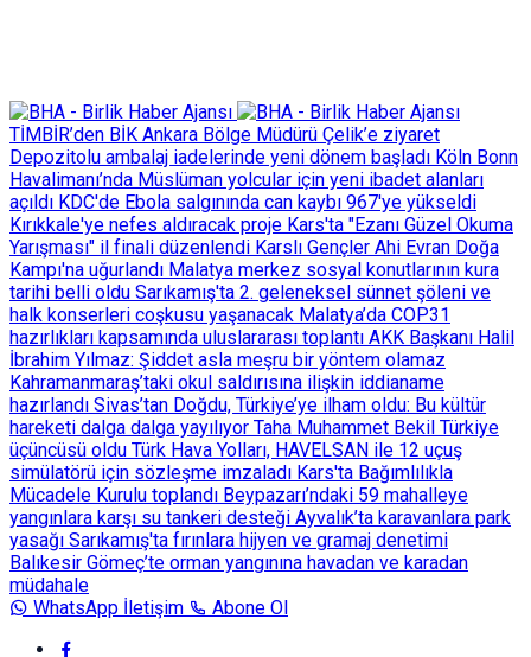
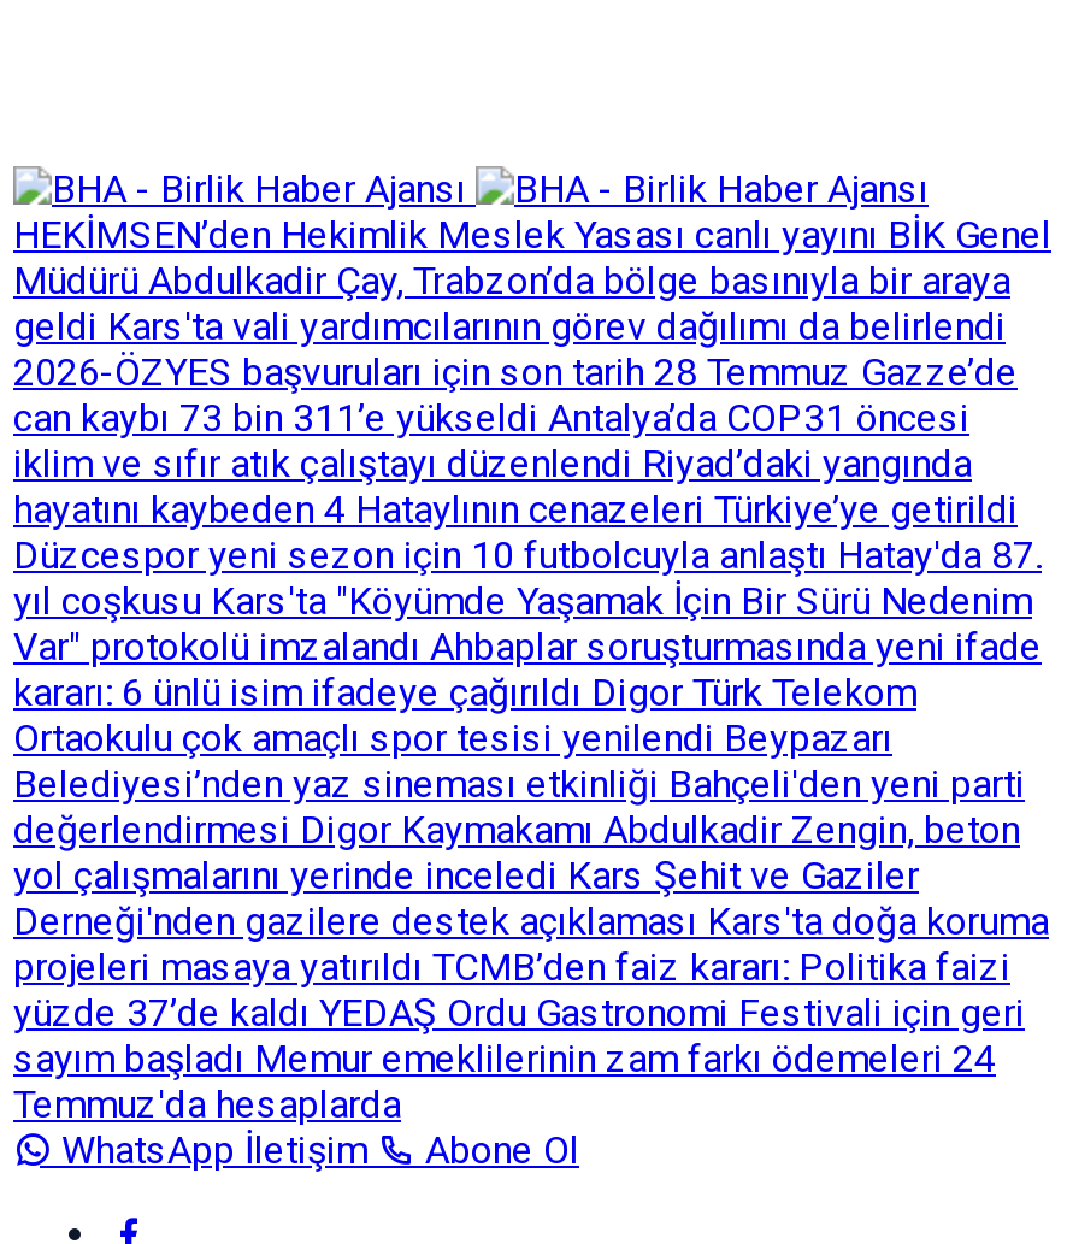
- TİMBİR’den BİK Ankara Bölge Müdürü Çelik’e ziyaret
- Depozitolu ambalaj iadelerinde yeni dönem başladı Köln Bonn
- Havalimanı’nda Müslüman yolcular için yeni ibadet alanları
- açıldı KDC'de Ebola salgınında can kaybı 967'ye yükseldi
- Kırıkkale'ye nefes aldıracak proje Kars'ta "Ezanı Güzel Okuma
- Yarışması" il finali düzenlendi Karslı Gençler Ahi Evran Doğa
- Kampı'na uğurlandı Malatya merkez sosyal konutlarının kura
- tarihi belli oldu Sarıkamış'ta 2. geleneksel sünnet şöleni ve
- halk konserleri coşkusu yaşanacak Malatya’da COP31
- hazırlıkları kapsamında uluslararası toplantı AKK Başkanı Halil
- İbrahim Yılmaz: Şiddet asla meşru bir yöntem olamaz
- Kahramanmaraş’taki okul saldırısına ilişkin iddianame
- hazırlandı Sivas’tan Doğdu, Türkiye’ye ilham oldu: Bu kültür
- hareketi dalga dalga yayılıyor Taha Muhammet Bekil Türkiye
- üçüncüsü oldu Türk Hava Yolları, HAVELSAN ile 12 uçuş
- simülatörü için sözleşme imzaladı Kars'ta Bağımlılıkla
- Mücadele Kurulu toplandı Beypazarı’ndaki 59 mahalleye
- yangınlara karşı su tankeri desteği Ayvalık’ta karavanlara park
- yasağı Sarıkamış'ta fırınlara hijyen ve gramaj denetimi
- Balıkesir Gömeç’te orman yangınına havadan ve karadan
- müdahale
+ HEKİMSEN’den Hekimlik Meslek Yasası canlı yayını BİK Genel
+ Müdürü Abdulkadir Çay, Trabzon’da bölge basınıyla bir araya
+ geldi Kars'ta vali yardımcılarının görev dağılımı da belirlendi
+ 2026-ÖZYES başvuruları için son tarih 28 Temmuz Gazze’de
+ can kaybı 73 bin 311’e yükseldi Antalya’da COP31 öncesi
+ iklim ve sıfır atık çalıştayı düzenlendi Riyad’daki yangında
+ hayatını kaybeden 4 Hataylının cenazeleri Türkiye’ye getirildi
+ Düzcespor yeni sezon için 10 futbolcuyla anlaştı Hatay'da 87.
+ yıl coşkusu Kars'ta "Köyümde Yaşamak İçin Bir Sürü Nedenim
+ Var" protokolü imzalandı Ahbaplar soruşturmasında yeni ifade
+ kararı: 6 ünlü isim ifadeye çağırıldı Digor Türk Telekom
+ Ortaokulu çok amaçlı spor tesisi yenilendi Beypazarı
+ Belediyesi’nden yaz sineması etkinliği Bahçeli'den yeni parti
+ değerlendirmesi Digor Kaymakamı Abdulkadir Zengin, beton
+ yol çalışmalarını yerinde inceledi Kars Şehit ve Gaziler
+ Derneği'nden gazilere destek açıklaması Kars'ta doğa koruma
+ projeleri masaya yatırıldı TCMB’den faiz kararı: Politika faizi
+ yüzde 37’de kaldı YEDAŞ Ordu Gastronomi Festivali için geri
+ sayım başladı Memur emeklilerinin zam farkı ödemeleri 24
+ Temmuz'da hesaplarda
